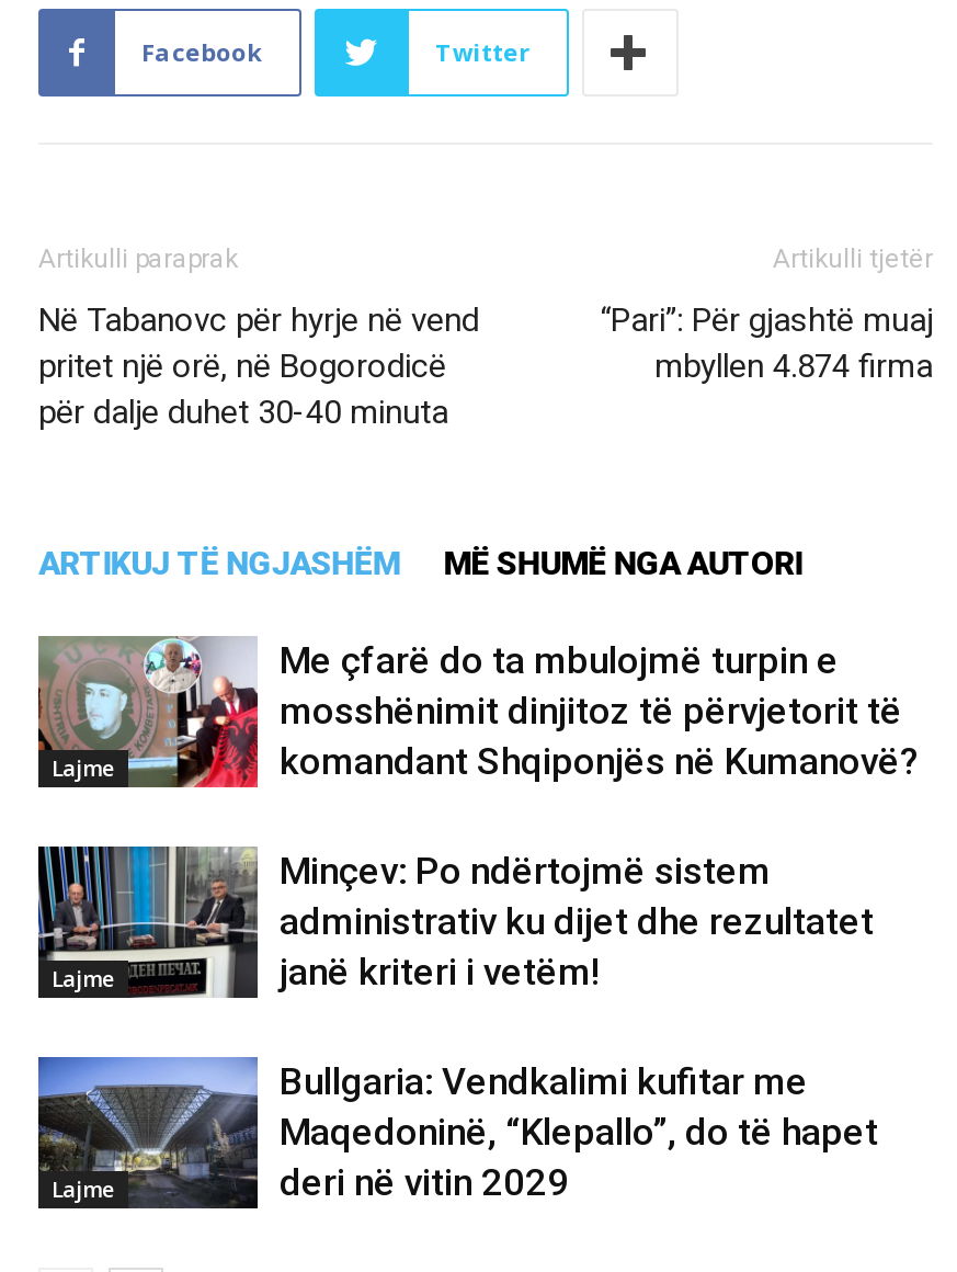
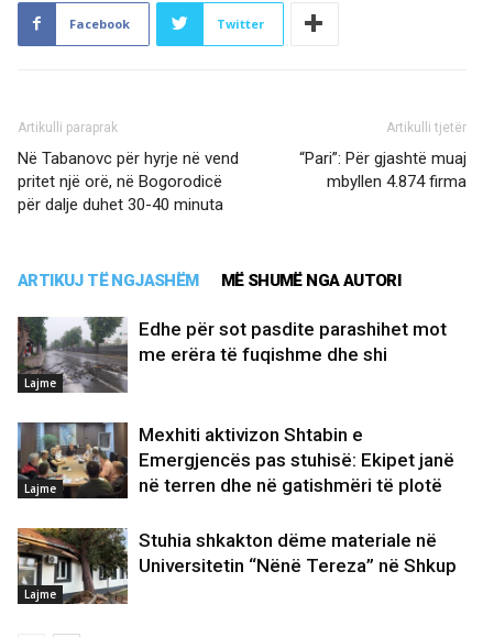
- [image]
- Me çfarë do ta mbulojmë turpin e
- mosshënimit dinjitoz të përvjetorit të
- komandant Shqiponjës në Kumanovë?
+ [image]
+ Edhe për sot pasdite parashihet mot
+ me erëra të fuqishme dhe shi

- [image]
- Minçev: Po ndërtojmë sistem
- administrativ ku dijet dhe rezultatet
- janë kriteri i vetëm!
+ [image]
+ Mexhiti aktivizon Shtabin e
+ Emergjencës pas stuhisë: Ekipet janë
+ në terren dhe në gatishmëri të plotë

- [image]
- Bullgaria: Vendkalimi kufitar me
- Maqedoninë, “Klepallo”, do të hapet
- deri në vitin 2029
+ [image]
+ Stuhia shkakton dëme materiale në
+ Universitetin “Nënë Tereza” në Shkup
